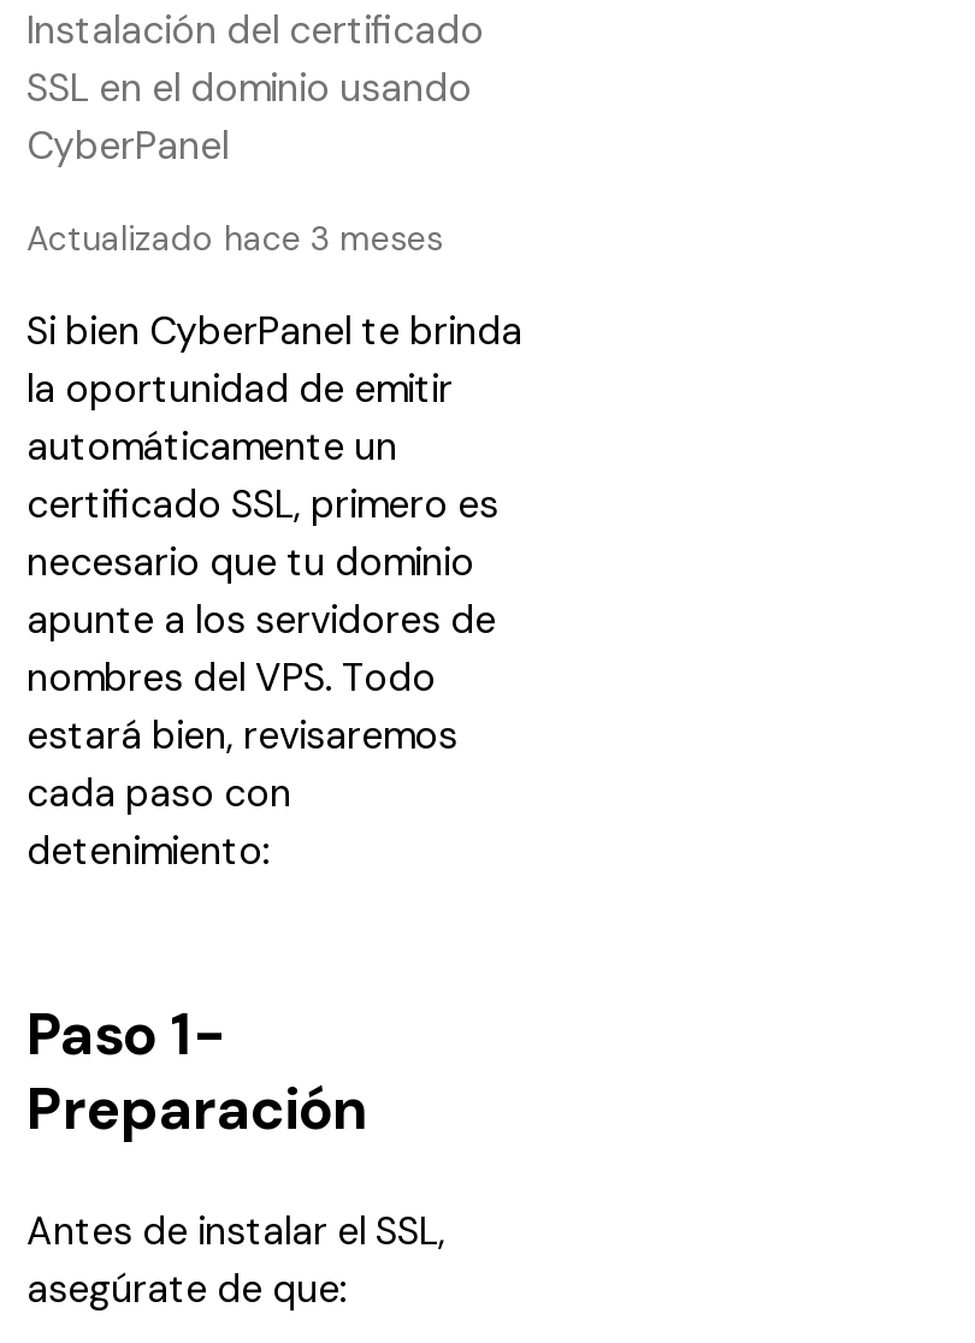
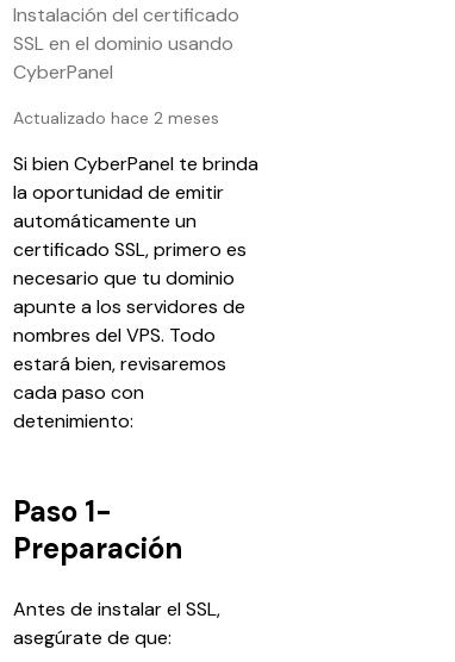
- Actualizado hace 3 meses
+ Actualizado hace 2 meses
